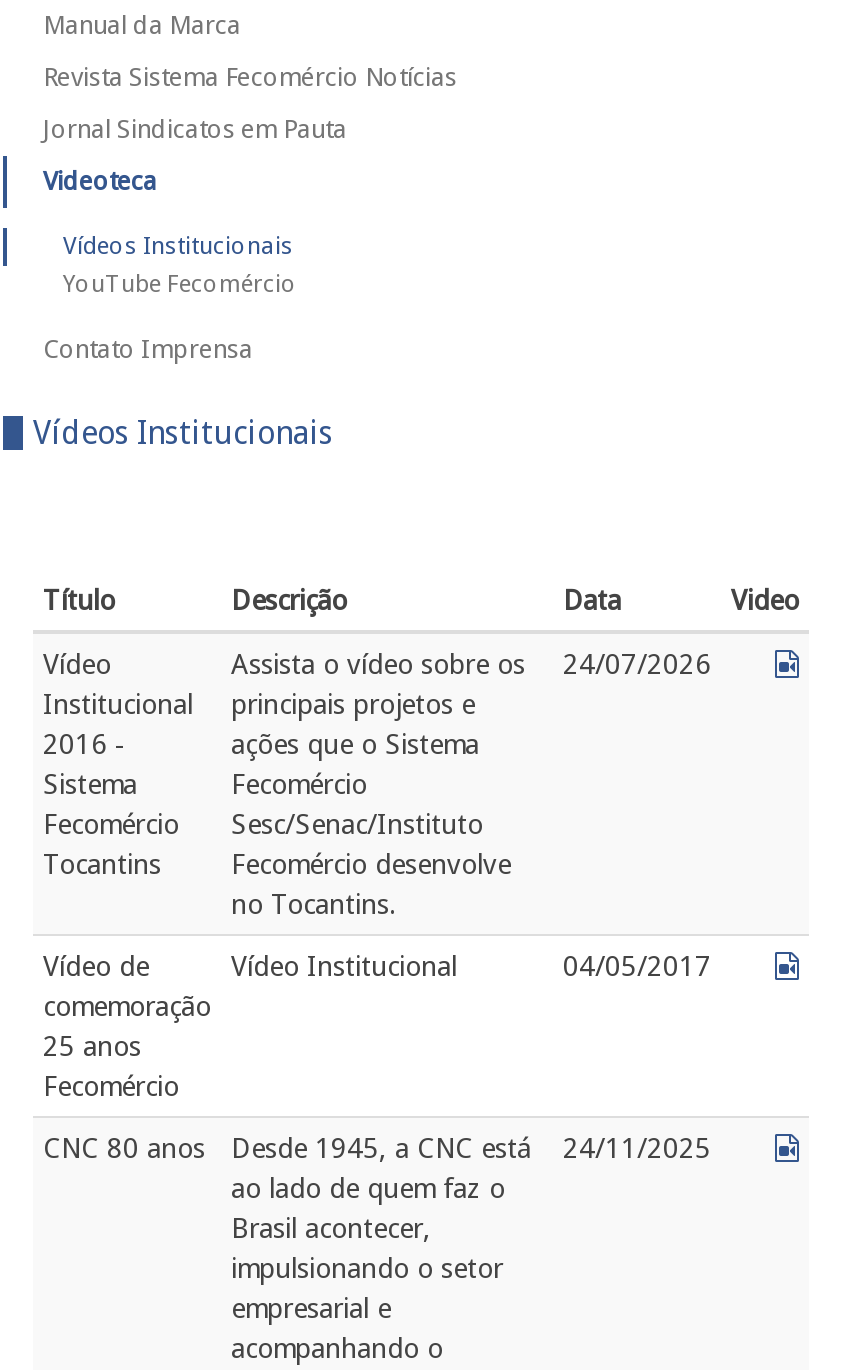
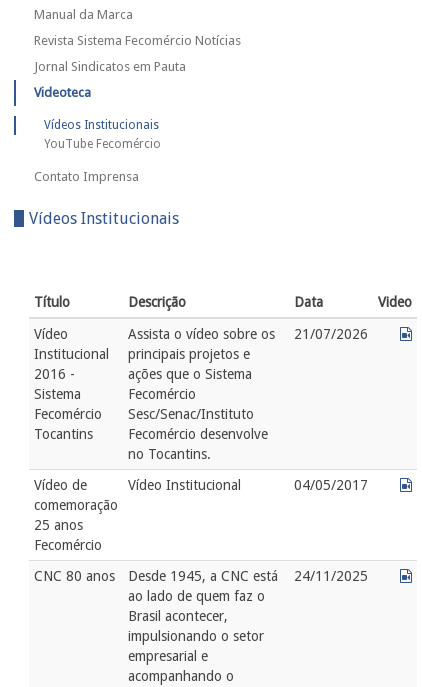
- Assista o vídeo sobre os 24/07/2026
+ Assista o vídeo sobre os 21/07/2026
